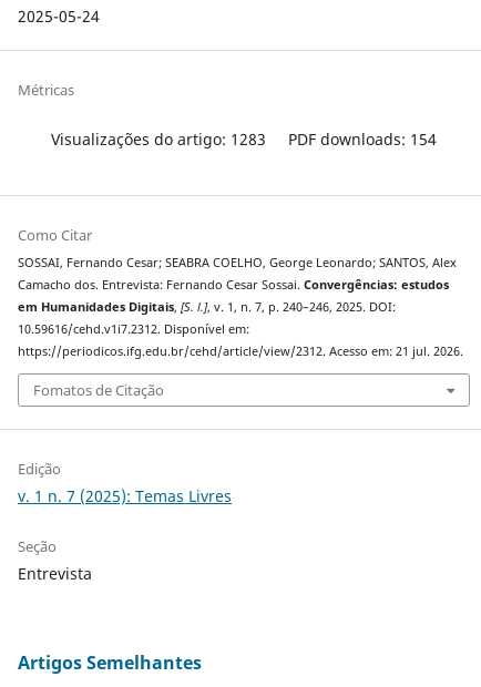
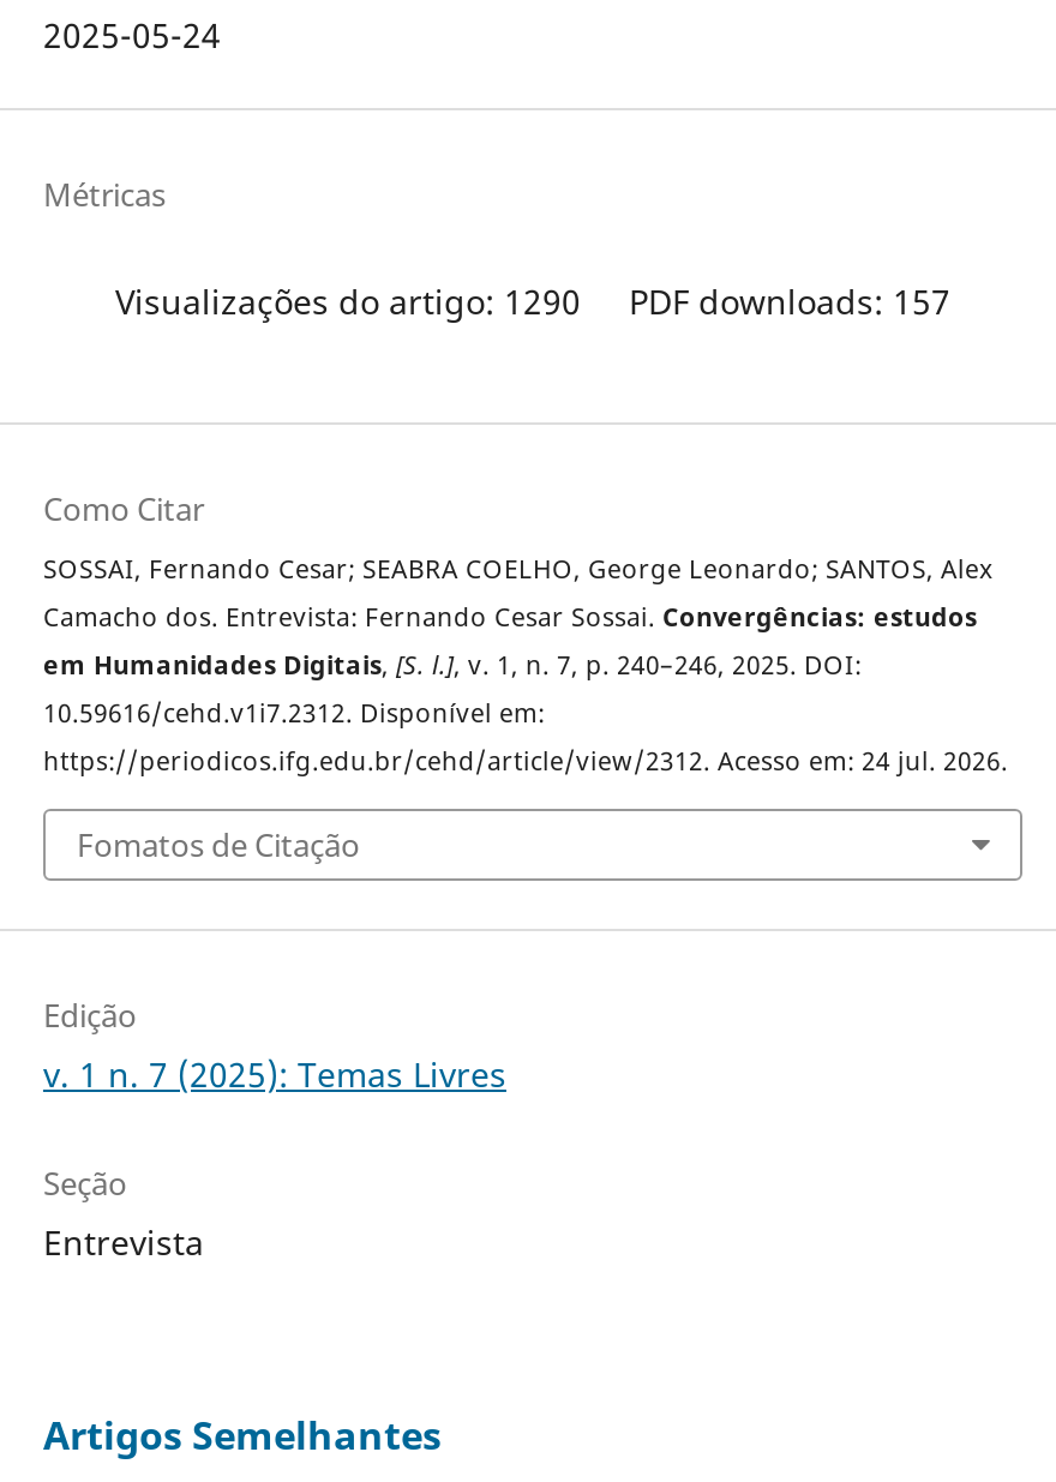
- Visualizações do artigo: 1283
+ Visualizações do artigo: 1290

- PDF downloads: 154
+ PDF downloads: 157

- https://periodicos.ifg.edu.br/cehd/article/view/2312. Acesso em: 21 jul. 2026.
+ https://periodicos.ifg.edu.br/cehd/article/view/2312. Acesso em: 24 jul. 2026.
